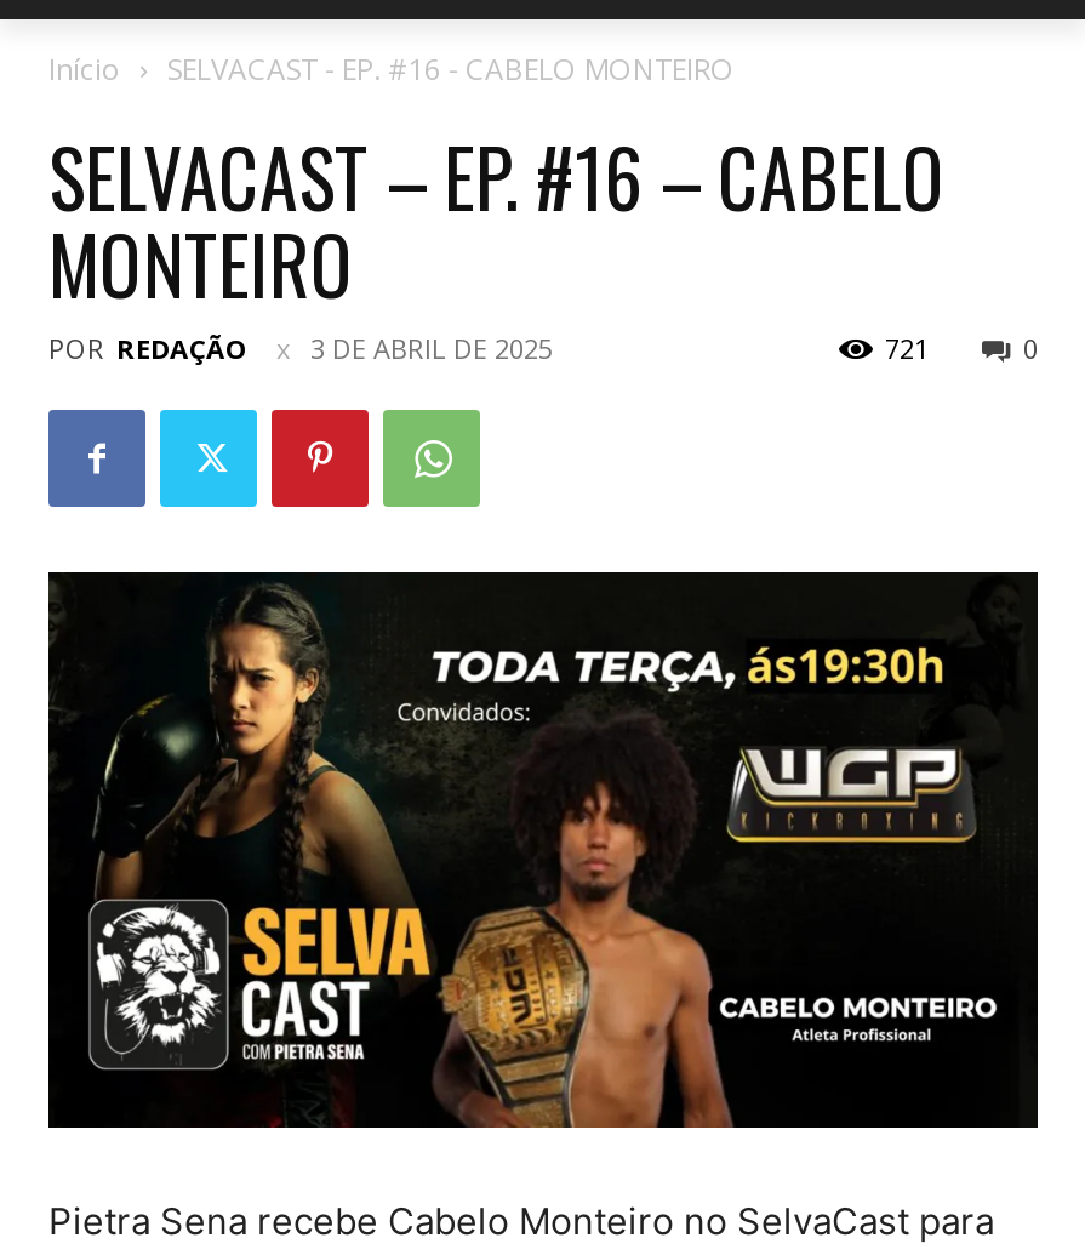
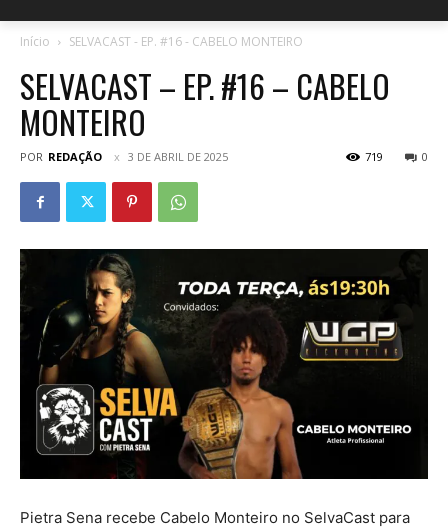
- 721
+ 719
